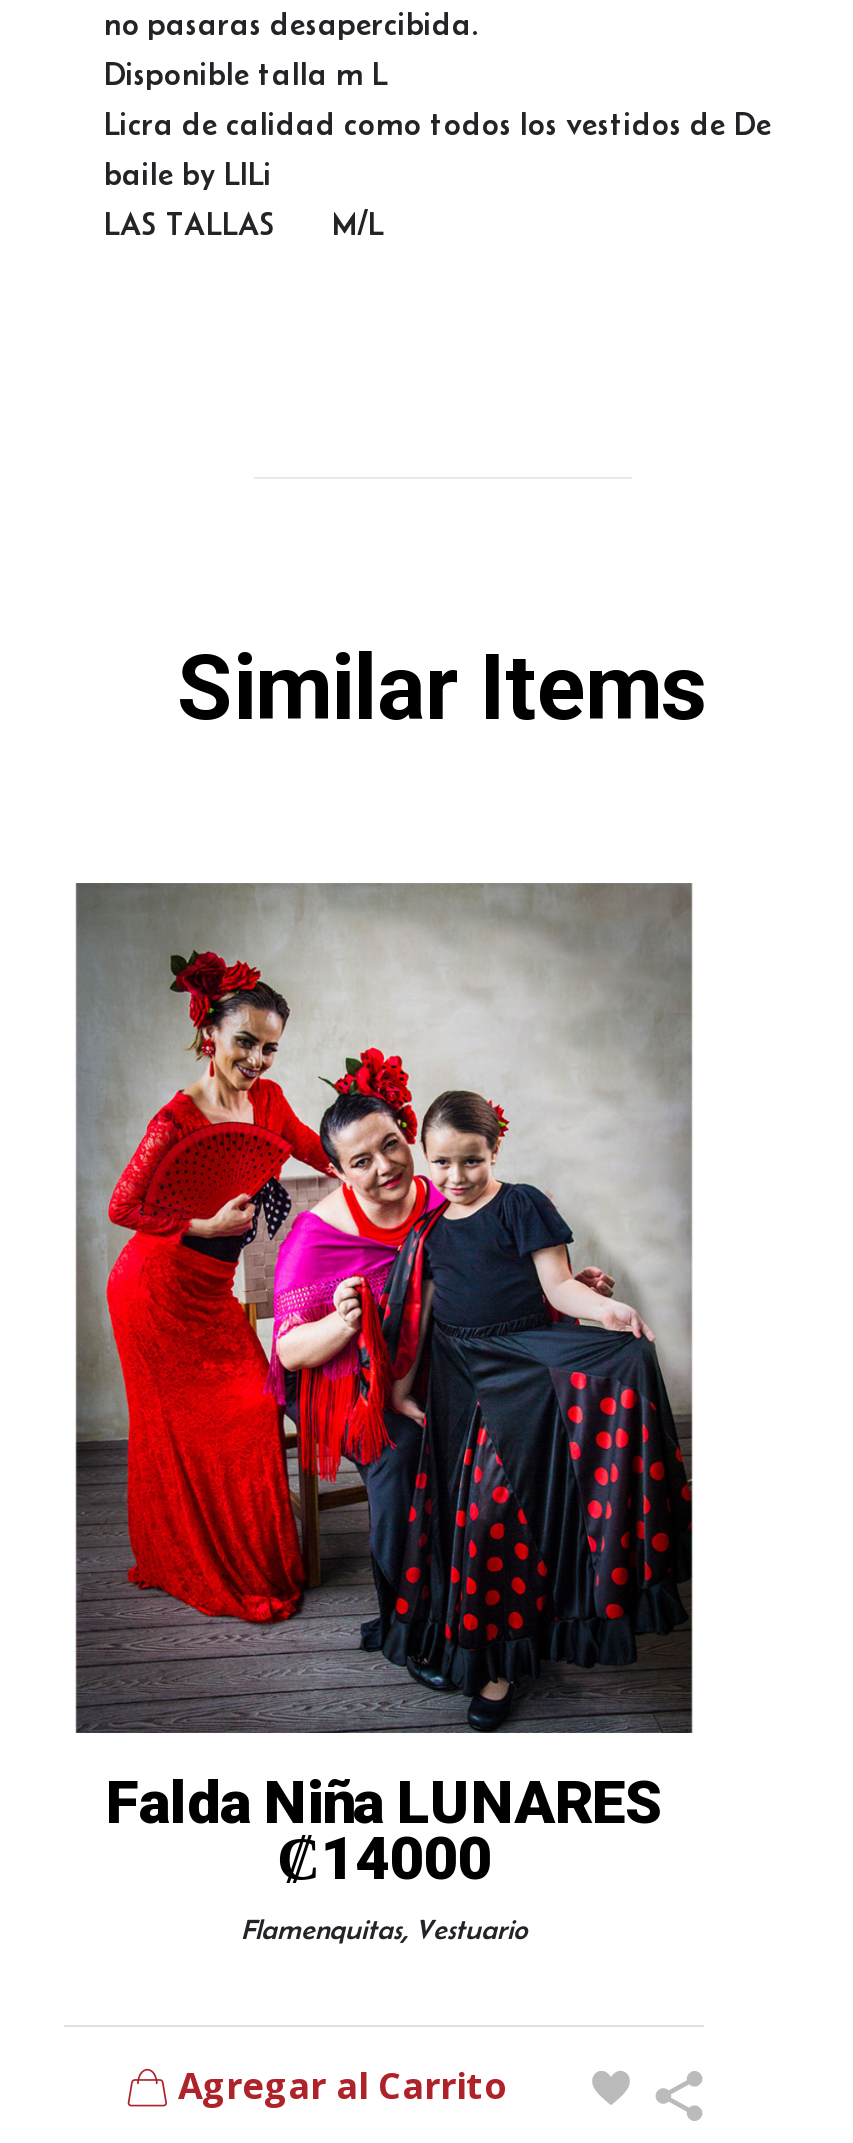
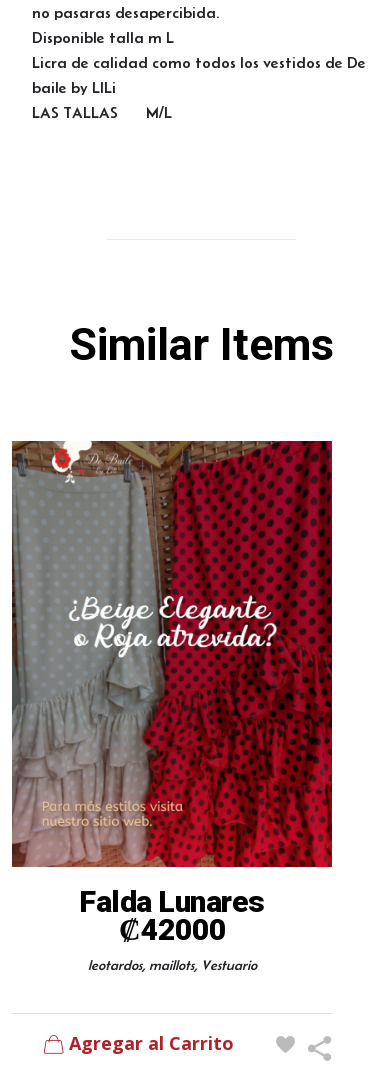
- [image]
- Falda Niña LUNARES
- ₡14000
- Flamenquitas, Vestuario
+ [image]
+ Falda Lunares
+ ₡42000
+ leotardos, maillots, Vestuario
